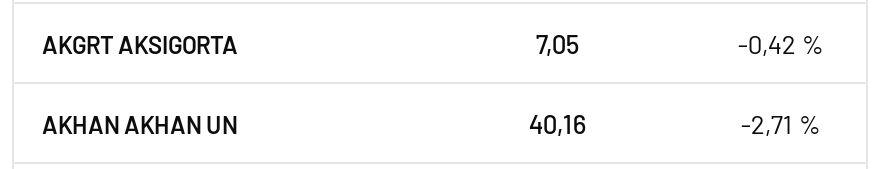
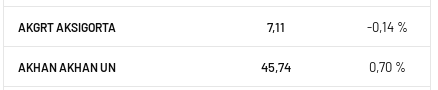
- 7,05
+ 7,11

- -0,42 %
+ -0,14 %

- 40,16
+ 45,74

- -2,71 %
+ 0,70 %
